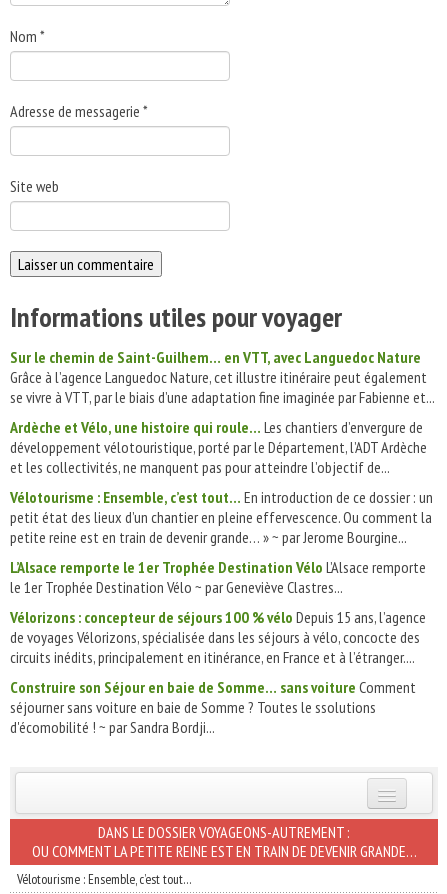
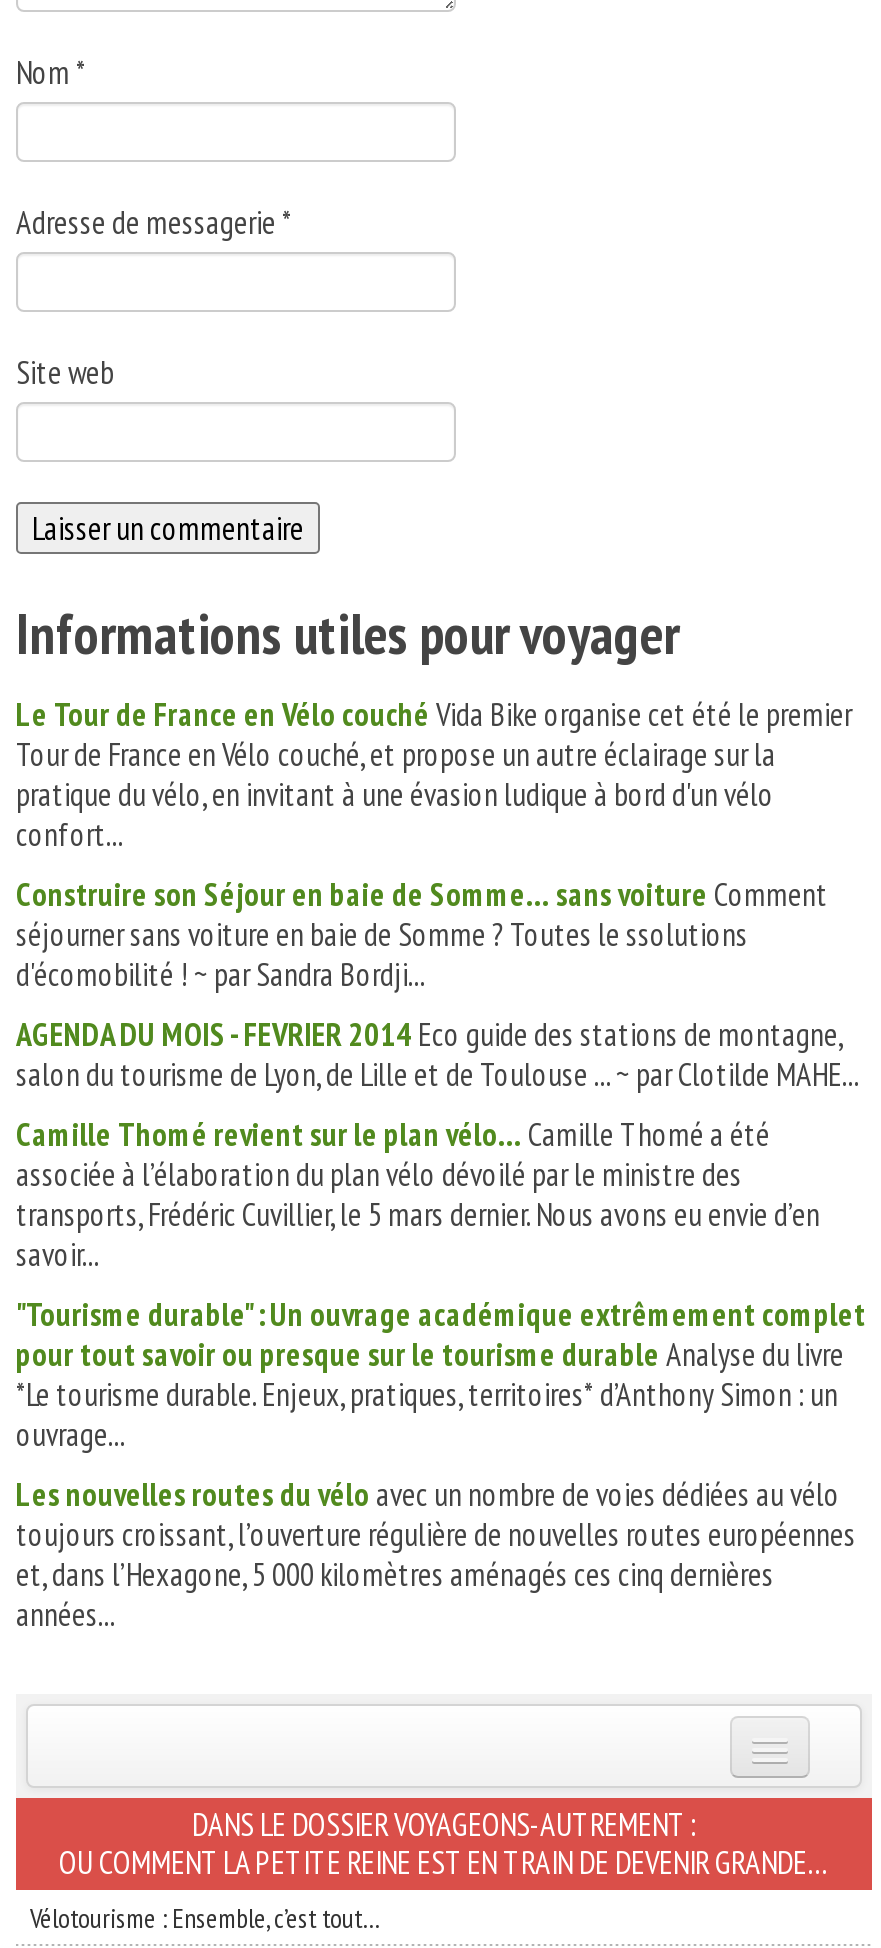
- Sur le chemin de Saint-Guilhem… en VTT, avec Languedoc Nature
- Grâce à l’agence Languedoc Nature, cet illustre itinéraire peut également
- se vivre à VTT, par le biais d’une adaptation fine imaginée par Fabienne et...
- Ardèche et Vélo, une histoire qui roule… Les chantiers d’envergure de
- développement vélotouristique, porté par le Département, l’ADT Ardèche
- et les collectivités, ne manquent pas pour atteindre l’objectif de...
- Vélotourisme : Ensemble, c’est tout… En introduction de ce dossier : un
- petit état des lieux d’un chantier en pleine effervescence. Ou comment la
- petite reine est en train de devenir grande… » ~ par Jerome Bourgine...
- L’Alsace remporte le 1er Trophée Destination Vélo L’Alsace remporte
- le 1er Trophée Destination Vélo ~ par Geneviève Clastres...
- Vélorizons : concepteur de séjours 100 % vélo Depuis 15 ans, l’agence
- de voyages Vélorizons, spécialisée dans les séjours à vélo, concocte des
- circuits inédits, principalement en itinérance, en France et à l’étranger....
+ Le Tour de France en Vélo couché Vida Bike organise cet été le premier
+ Tour de France en Vélo couché, et propose un autre éclairage sur la
+ pratique du vélo, en invitant à une évasion ludique à bord d'un vélo
+ confort...

moved up: Construire son Séjour en baie de Somme… sans voiture Comment | séjourner sans voiture en baie de Somme ? Toutes le ssolutions | d'écomobilité ! ~ par Sandra Bordji...

+ AGENDA DU MOIS - FEVRIER 2014 Eco guide des stations de montagne,
+ salon du tourisme de Lyon, de Lille et de Toulouse ... ~ par Clotilde MAHE...
+ Camille Thomé revient sur le plan vélo... Camille Thomé a été
+ associée à l’élaboration du plan vélo dévoilé par le ministre des
+ transports, Frédéric Cuvillier, le 5 mars dernier. Nous avons eu envie d’en
+ savoir...
+ "Tourisme durable" : Un ouvrage académique extrêmement complet
+ pour tout savoir ou presque sur le tourisme durable Analyse du livre
+ *Le tourisme durable. Enjeux, pratiques, territoires* d’Anthony Simon : un
+ ouvrage...
+ Les nouvelles routes du vélo avec un nombre de voies dédiées au vélo
+ toujours croissant, l’ouverture régulière de nouvelles routes européennes
+ et, dans l’Hexagone, 5 000 kilomètres aménagés ces cinq dernières
+ années...
